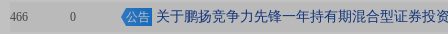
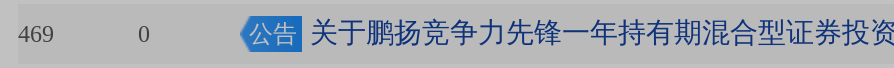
- 466
+ 469
